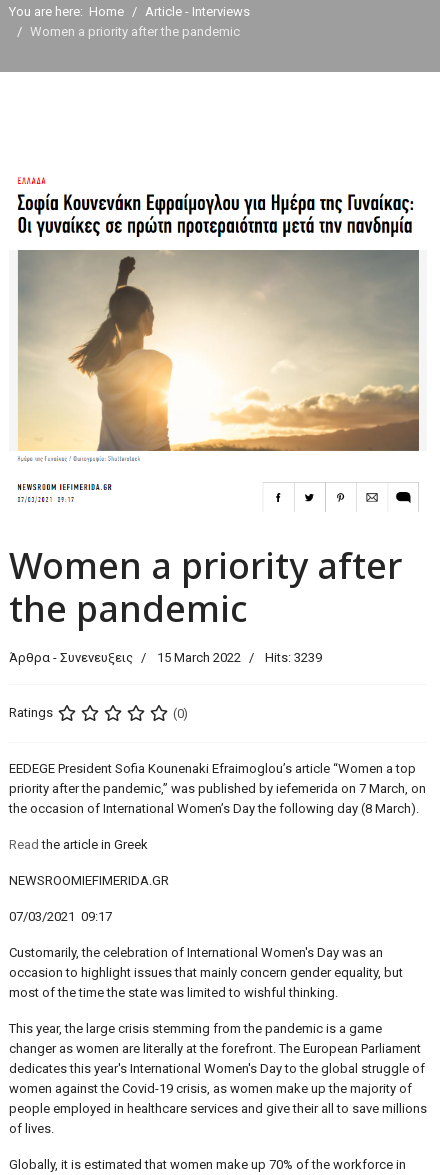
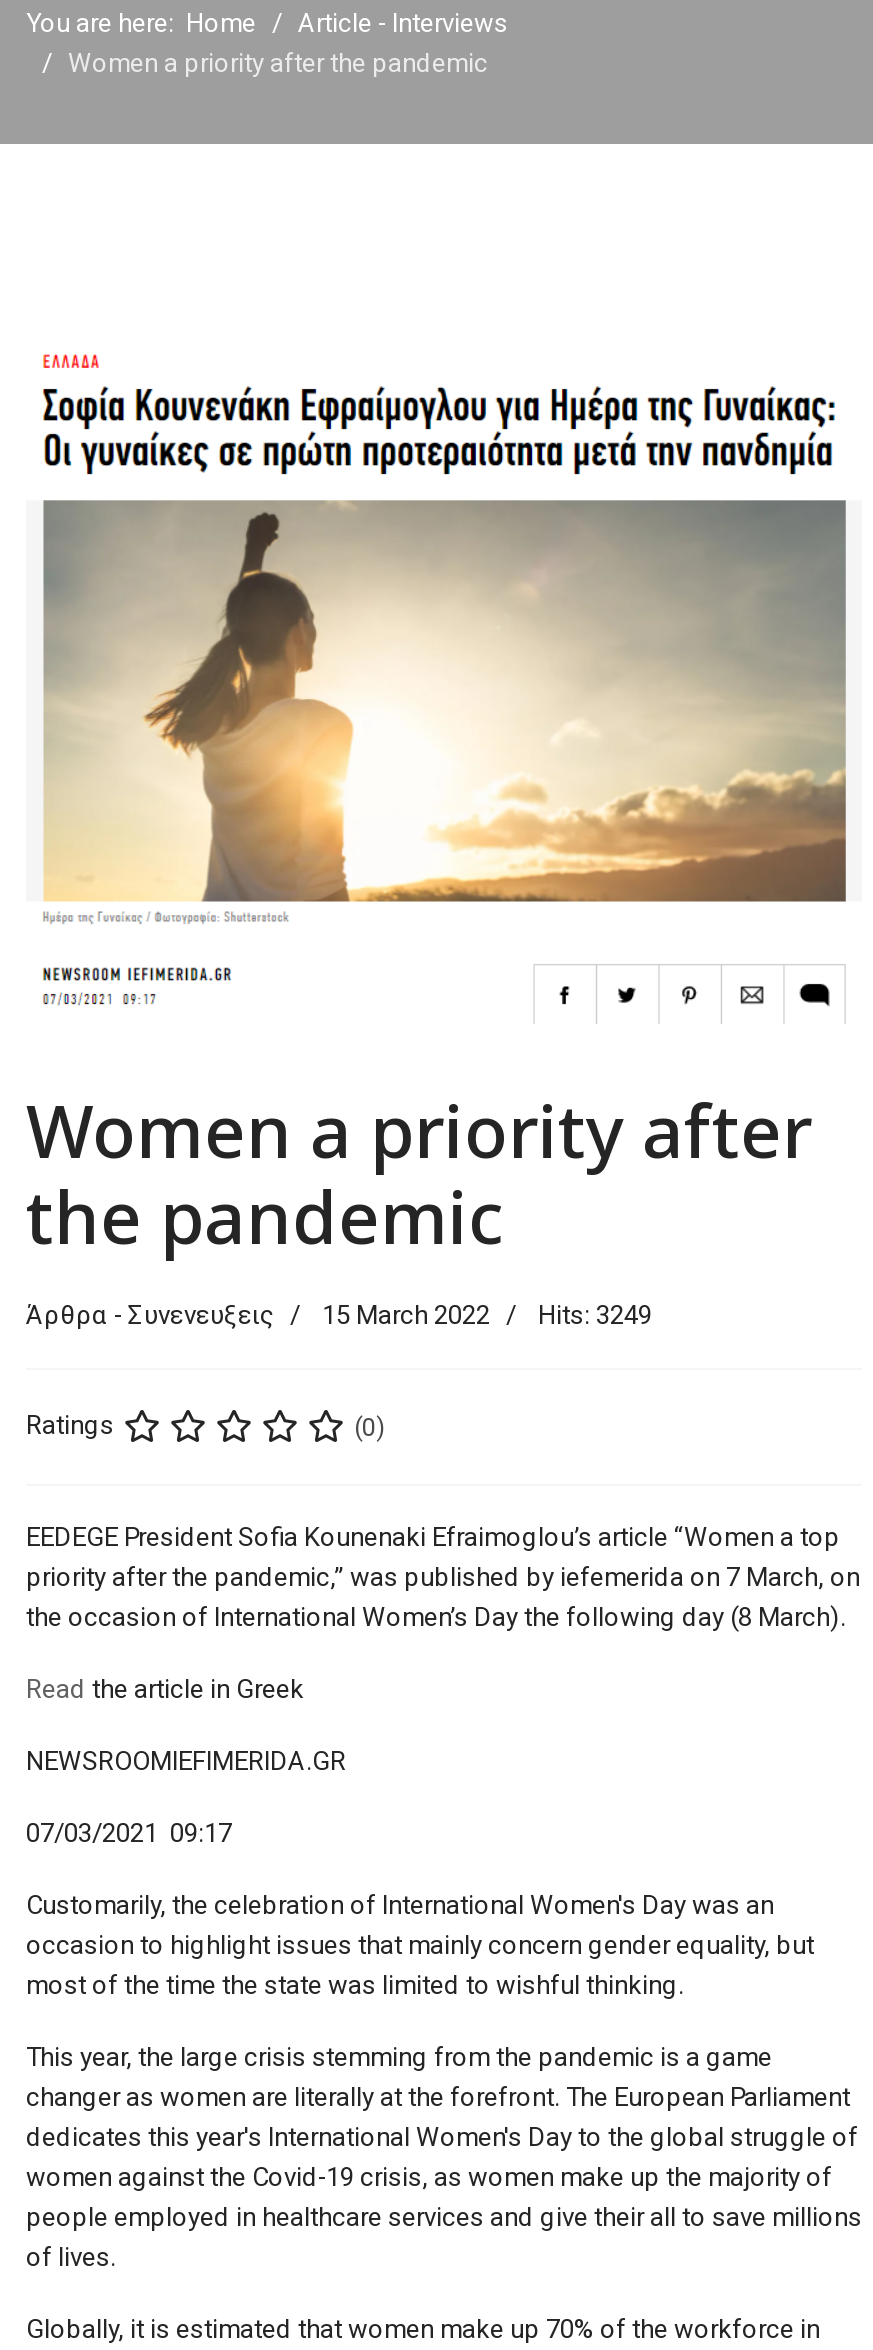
- Άρθρα - Συνενευξεις 15 March 2022 Hits: 3239
+ Άρθρα - Συνενευξεις 15 March 2022 Hits: 3249
